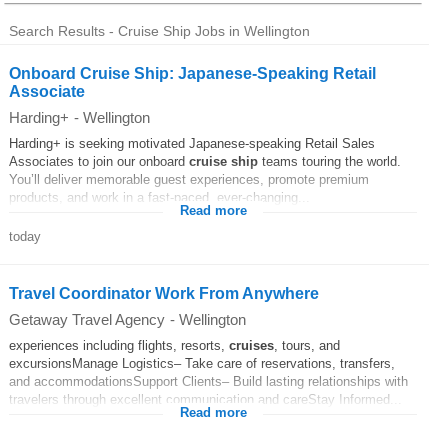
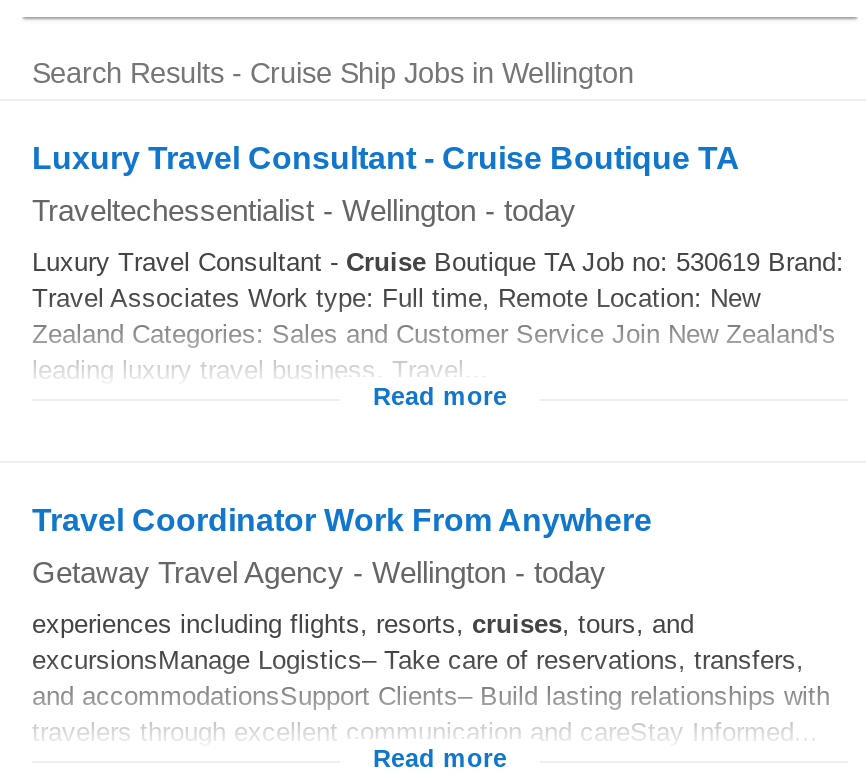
- Onboard Cruise Ship: Japanese-Speaking Retail
- Associate
+ Luxury Travel Consultant - Cruise Boutique TA

- Harding+ - Wellington
+ Traveltechessentialist - Wellington - today

- Harding+ is seeking motivated Japanese-speaking Retail Sales
- Associates to join our onboard cruise ship teams touring the world.
- You’ll deliver memorable guest experiences, promote premium
- products, and work in a fast-paced, ever-changing...
+ Luxury Travel Consultant - Cruise Boutique TA Job no: 530619 Brand:
+ Travel Associates Work type: Full time, Remote Location: New
+ Zealand Categories: Sales and Customer Service Join New Zealand's
+ leading luxury travel business. Travel...

- today

- Getaway Travel Agency - Wellington
+ Getaway Travel Agency - Wellington - today
